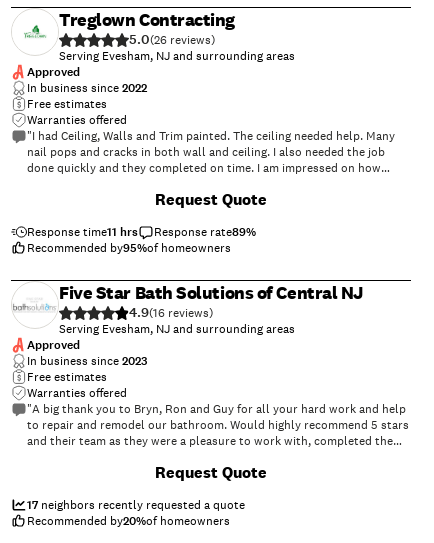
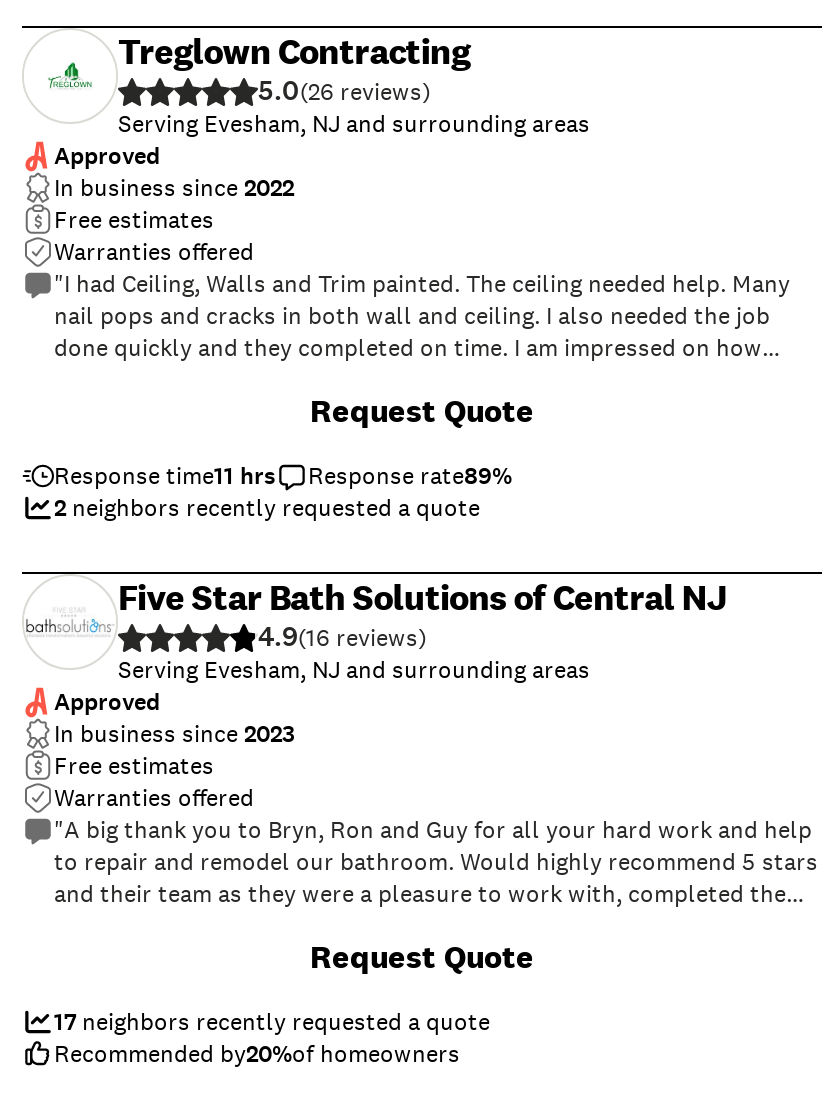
- Recommended by95%of homeowners
+ 2 neighbors recently requested a quote
